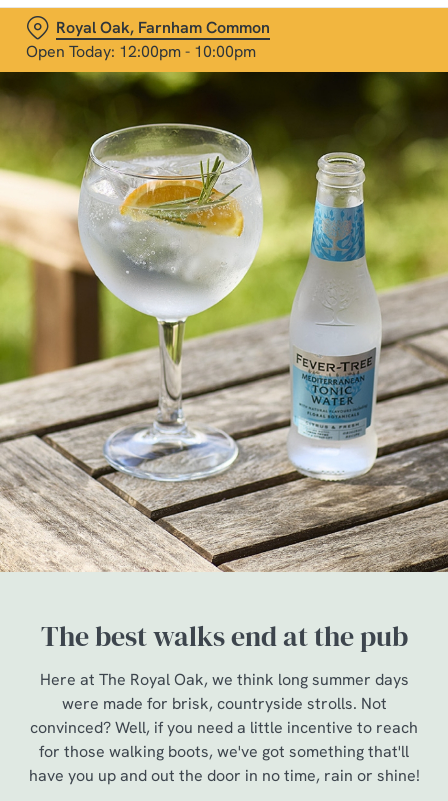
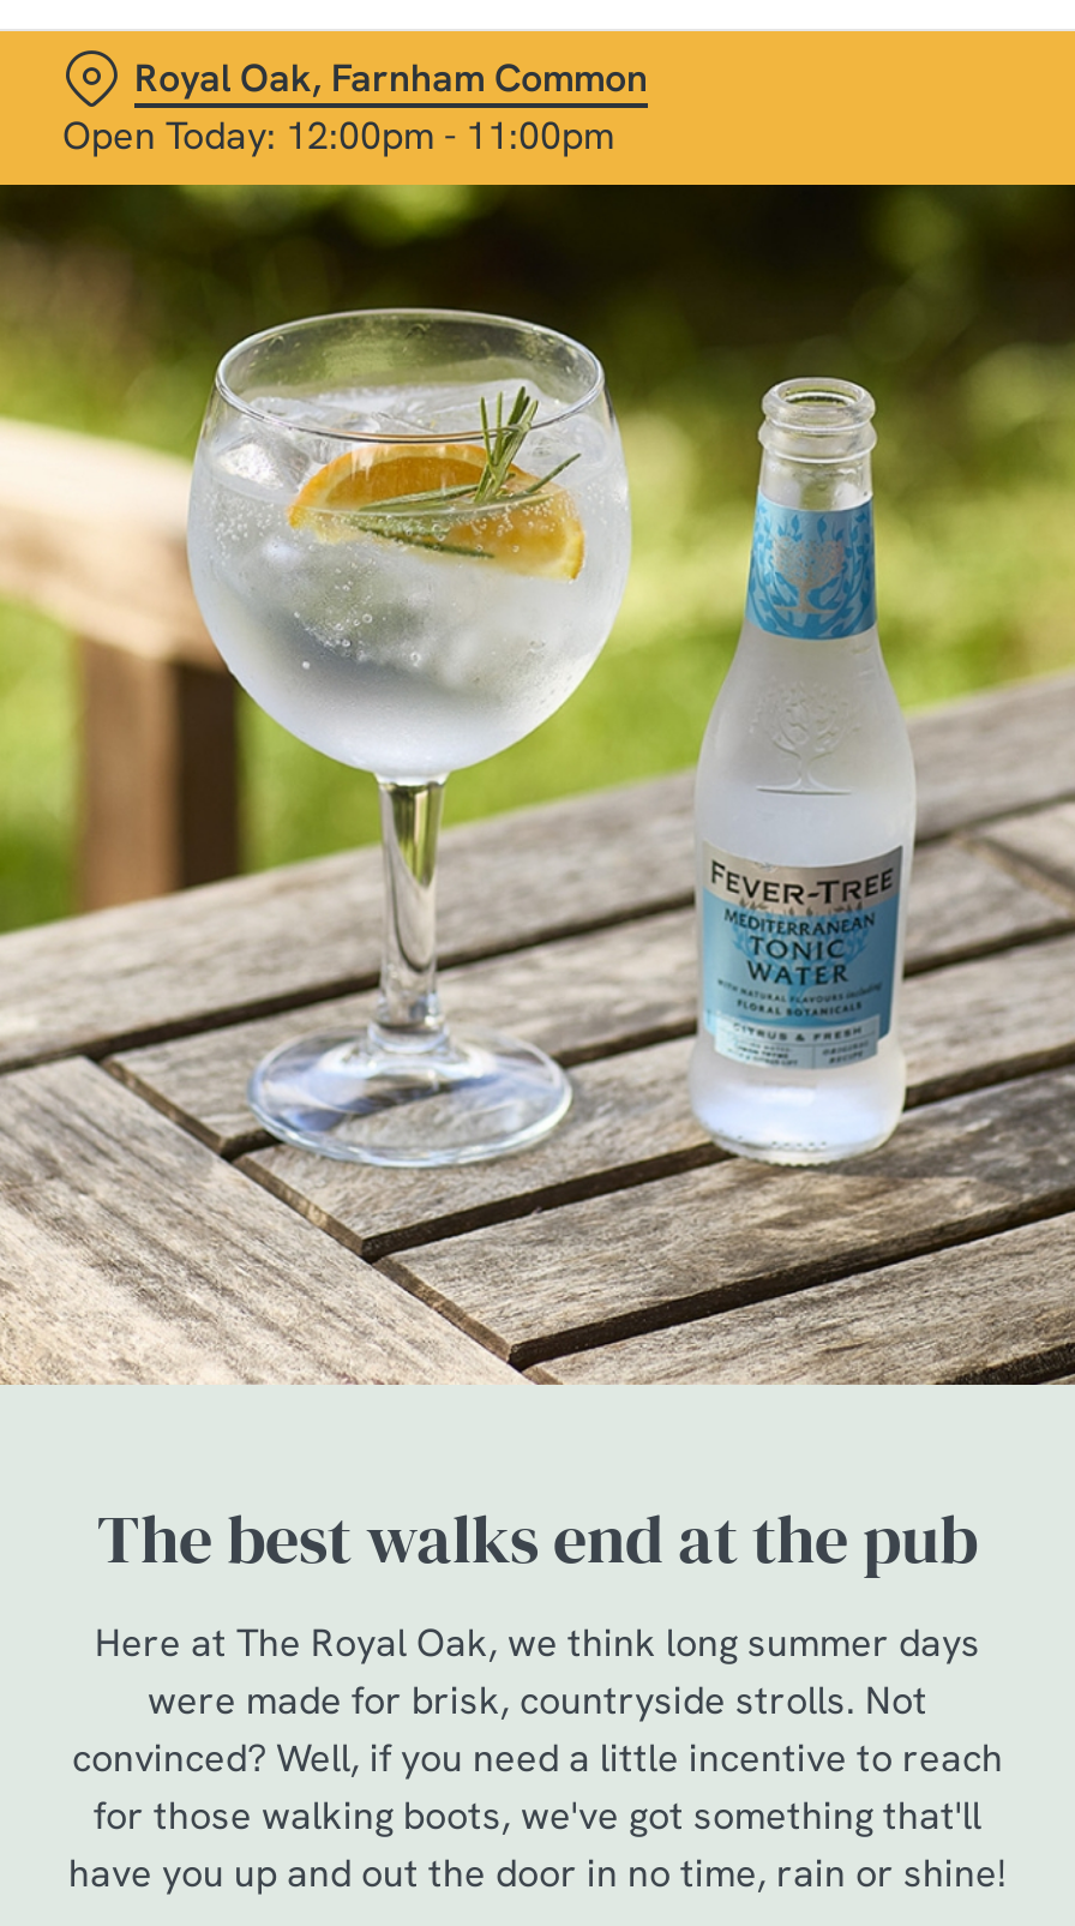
- Open Today: 12:00pm - 10:00pm
+ Open Today: 12:00pm - 11:00pm
